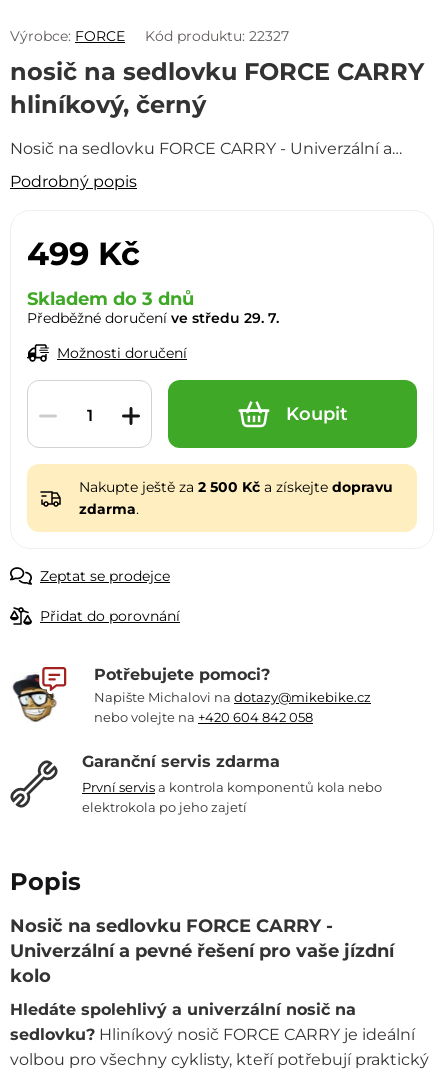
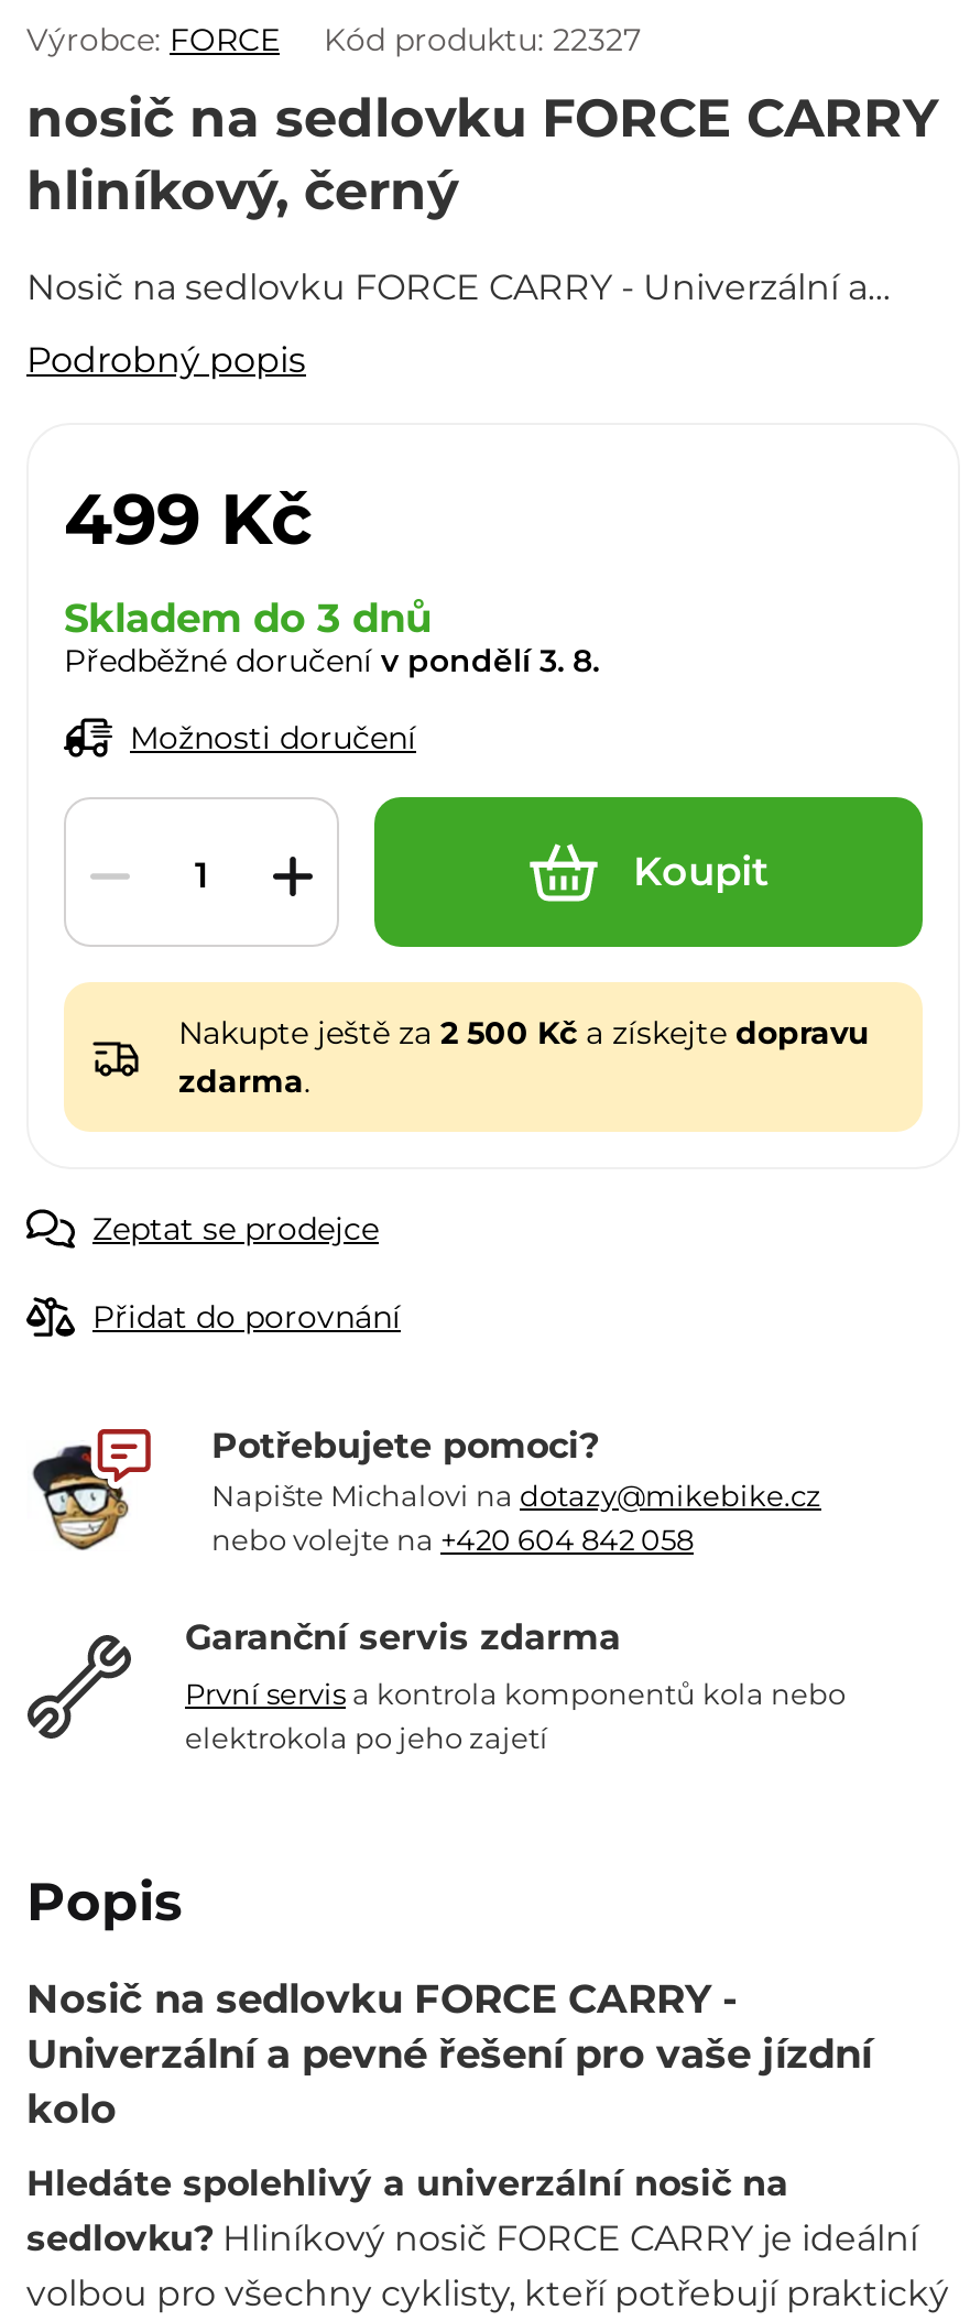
- Předběžné doručení ve středu 29. 7.
+ Předběžné doručení v pondělí 3. 8.
